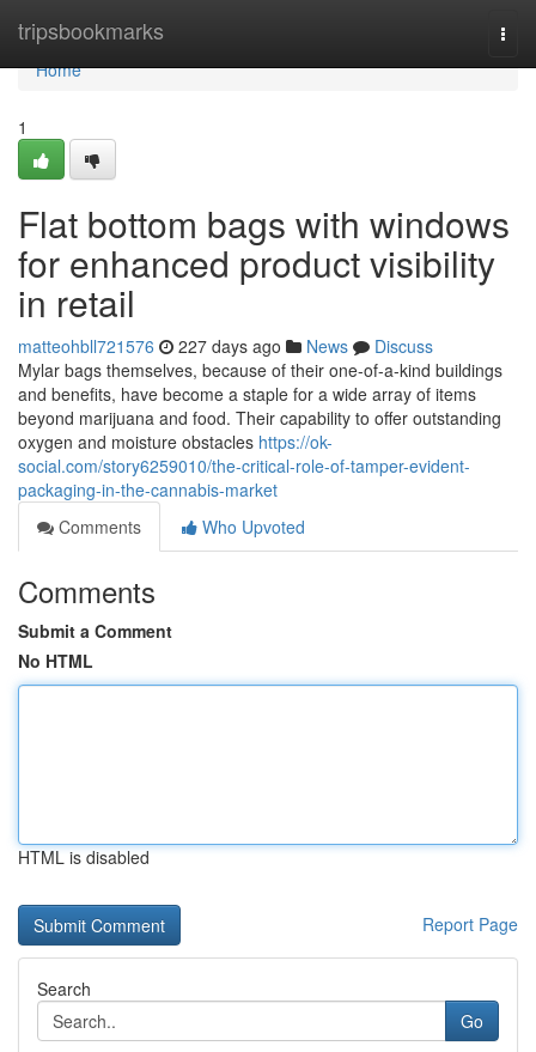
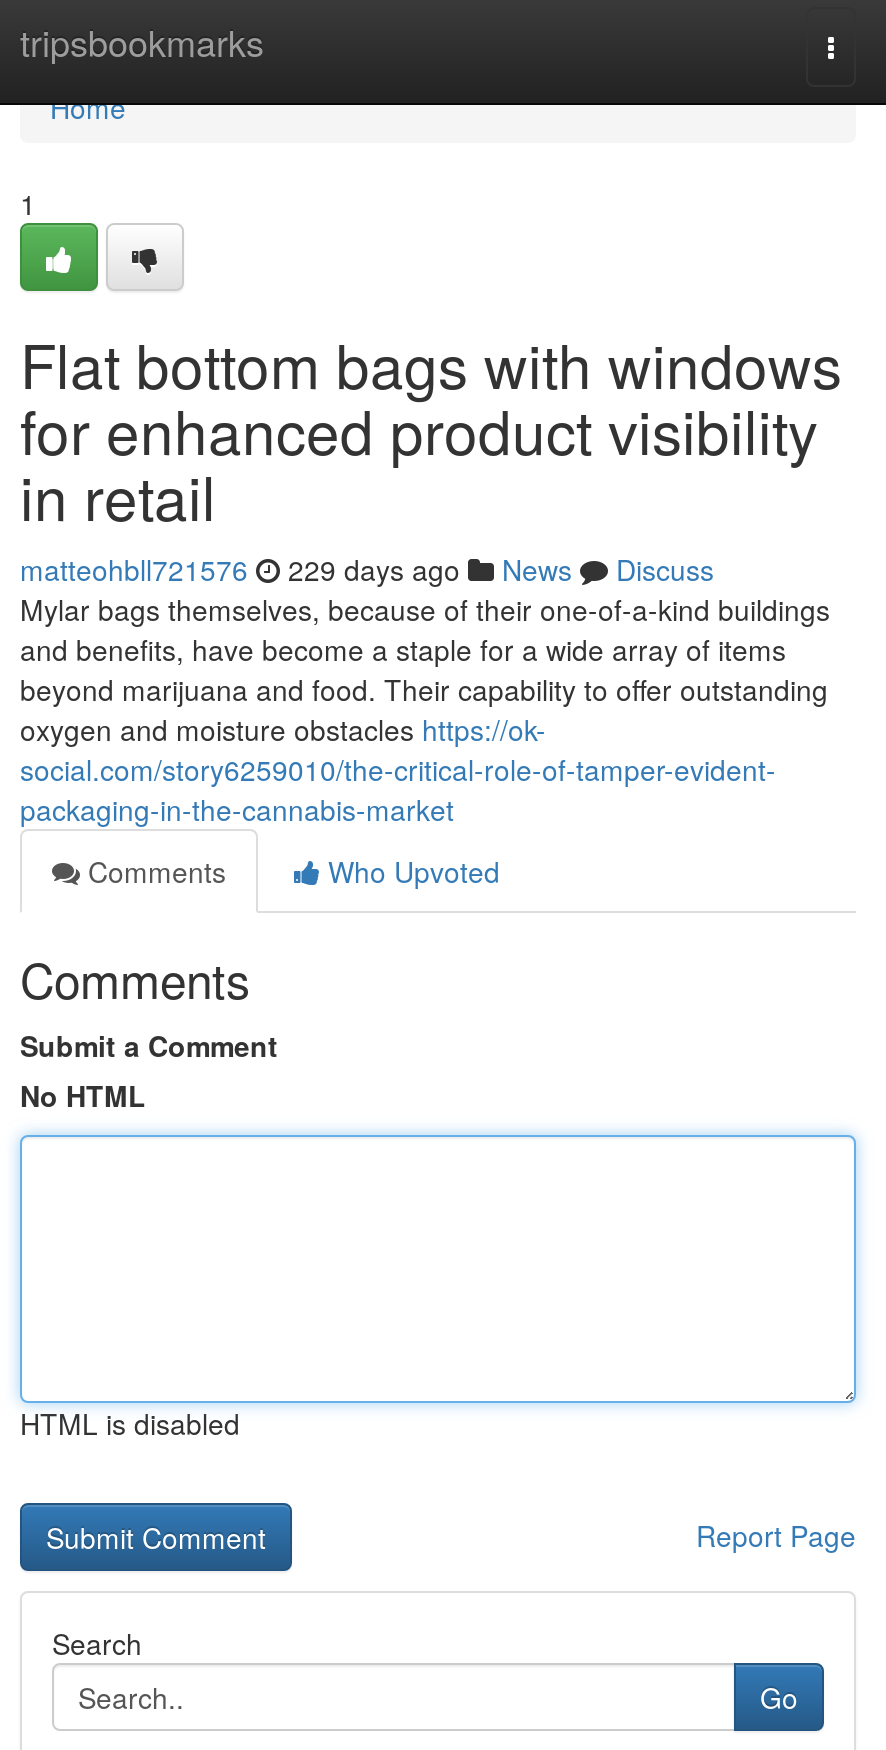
- matteohbll721576 227 days ago News Discuss
+ matteohbll721576 229 days ago News Discuss
